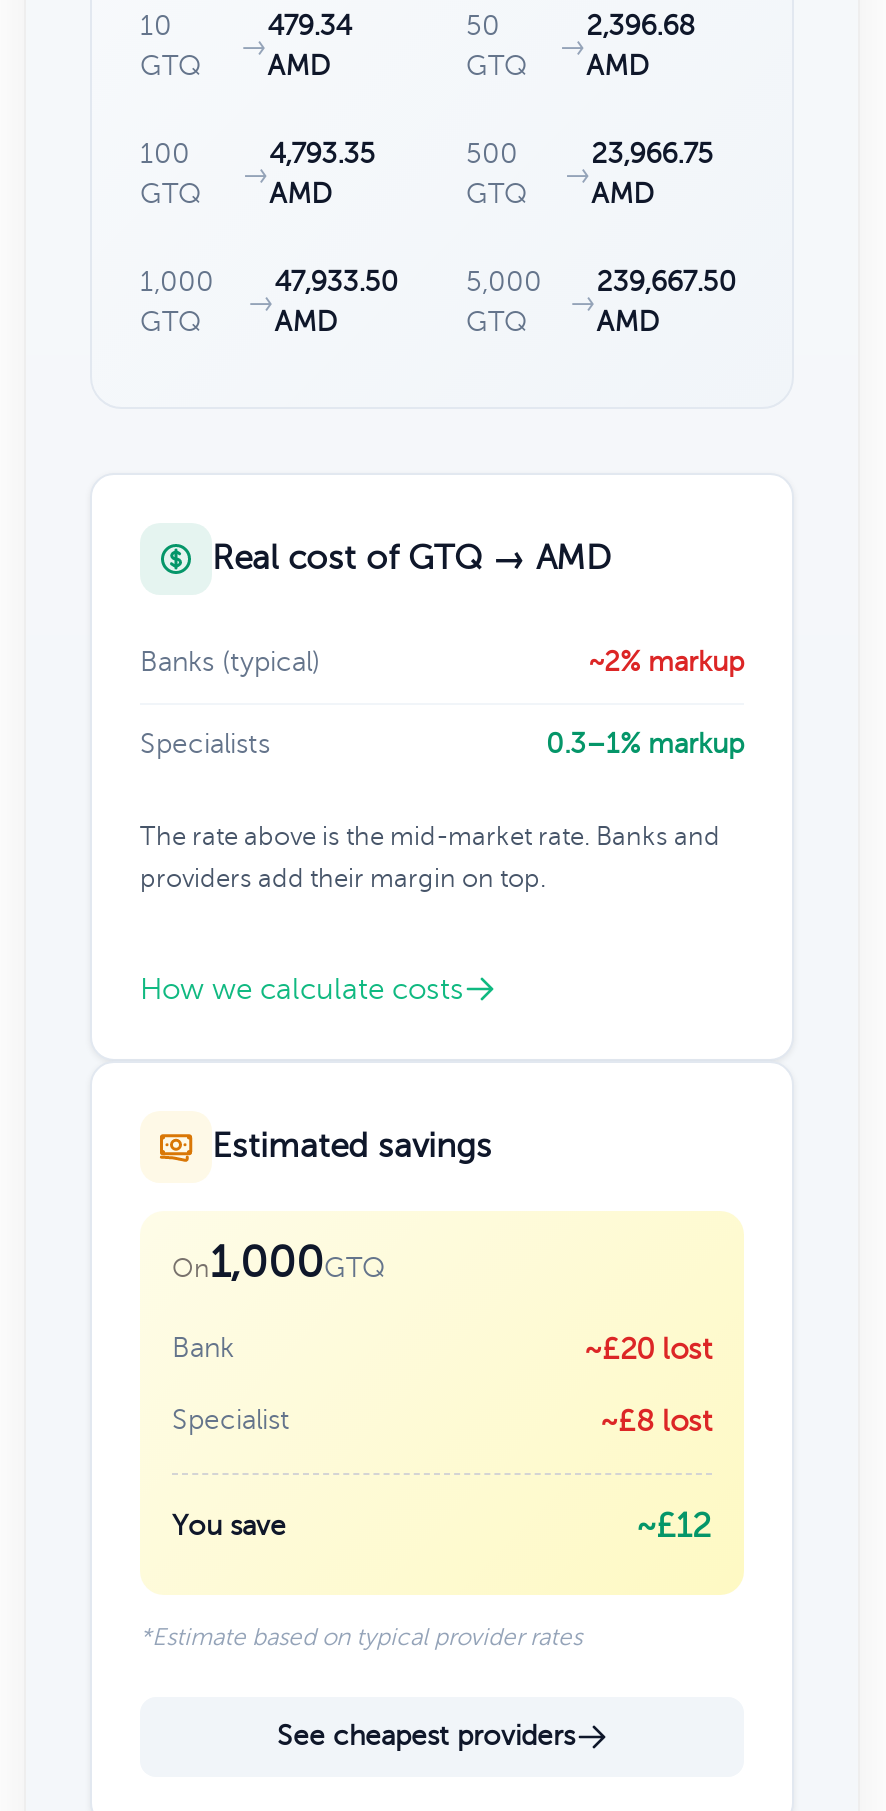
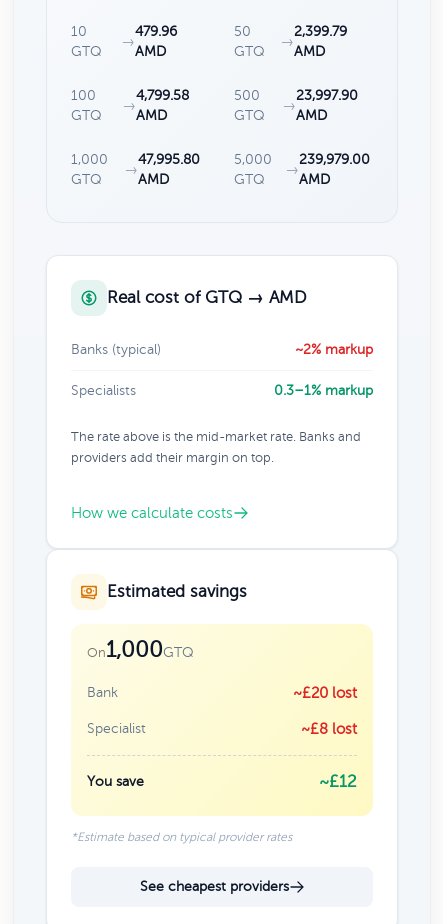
- 479.34
+ 479.96

- 2,396.68
+ 2,399.79

- 4,793.35
+ 4,799.58

- 23,966.75
+ 23,997.90

- 47,933.50
+ 47,995.80

- 5,000 239,667.50
+ 5,000 239,979.00
